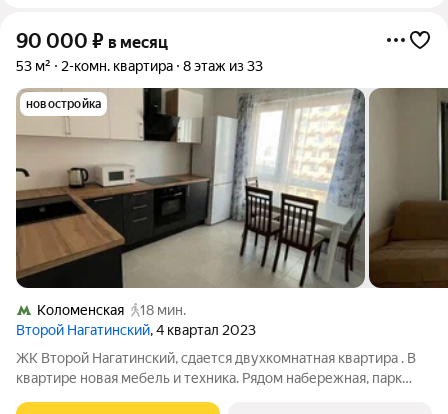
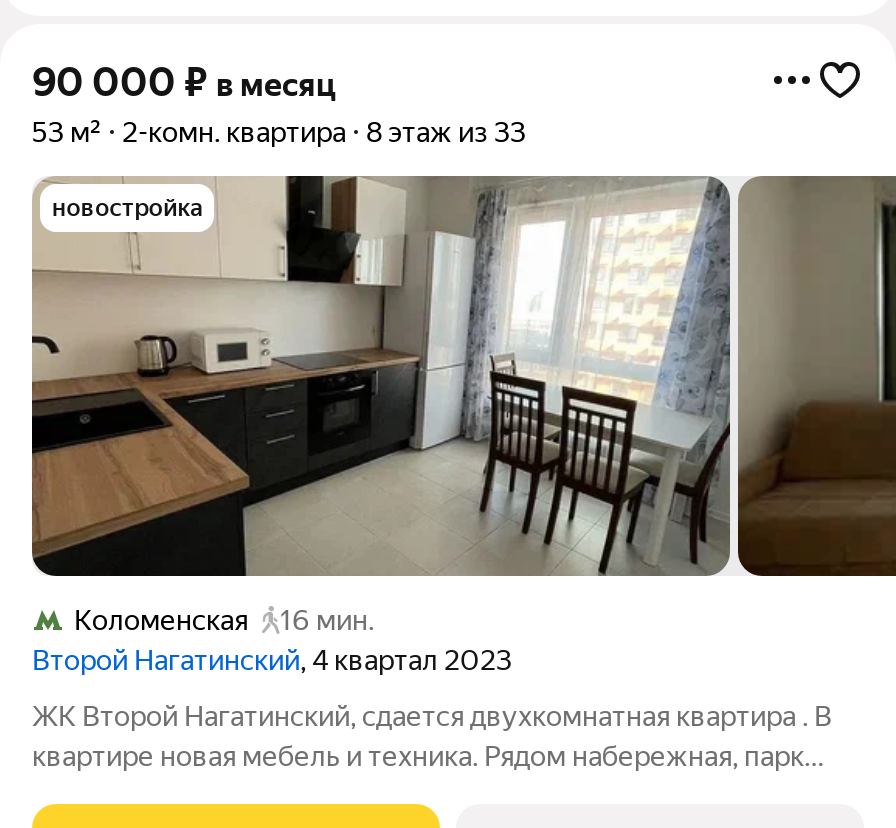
- Коломенская 18 мин.
+ Коломенская 16 мин.
